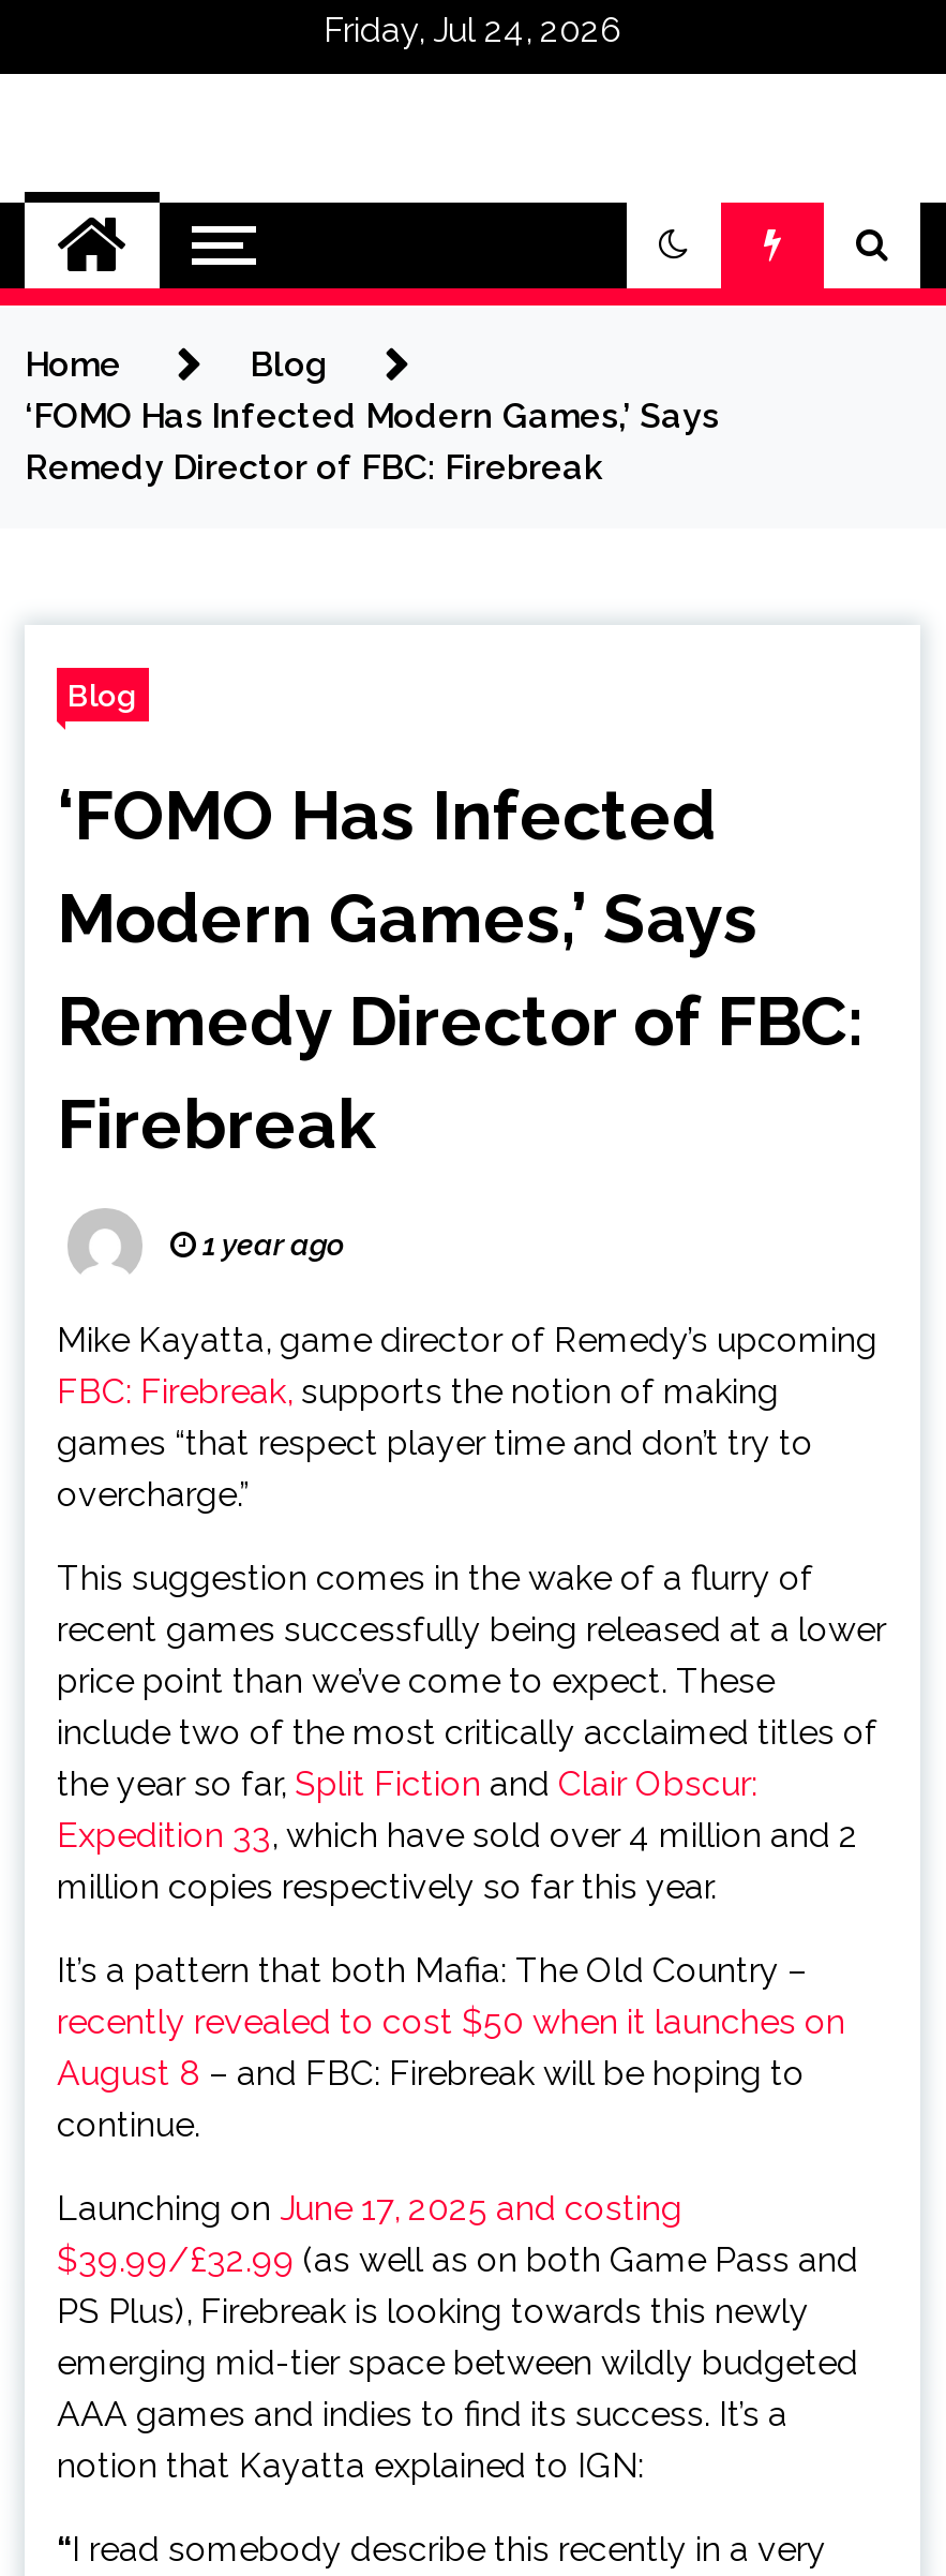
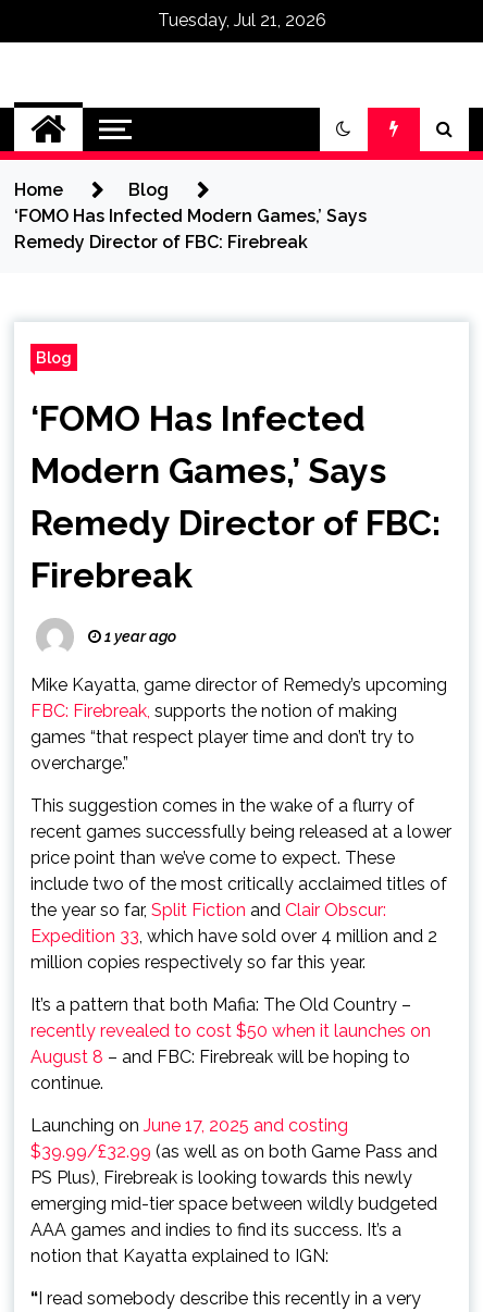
- Friday, Jul 24, 2026
+ Tuesday, Jul 21, 2026
